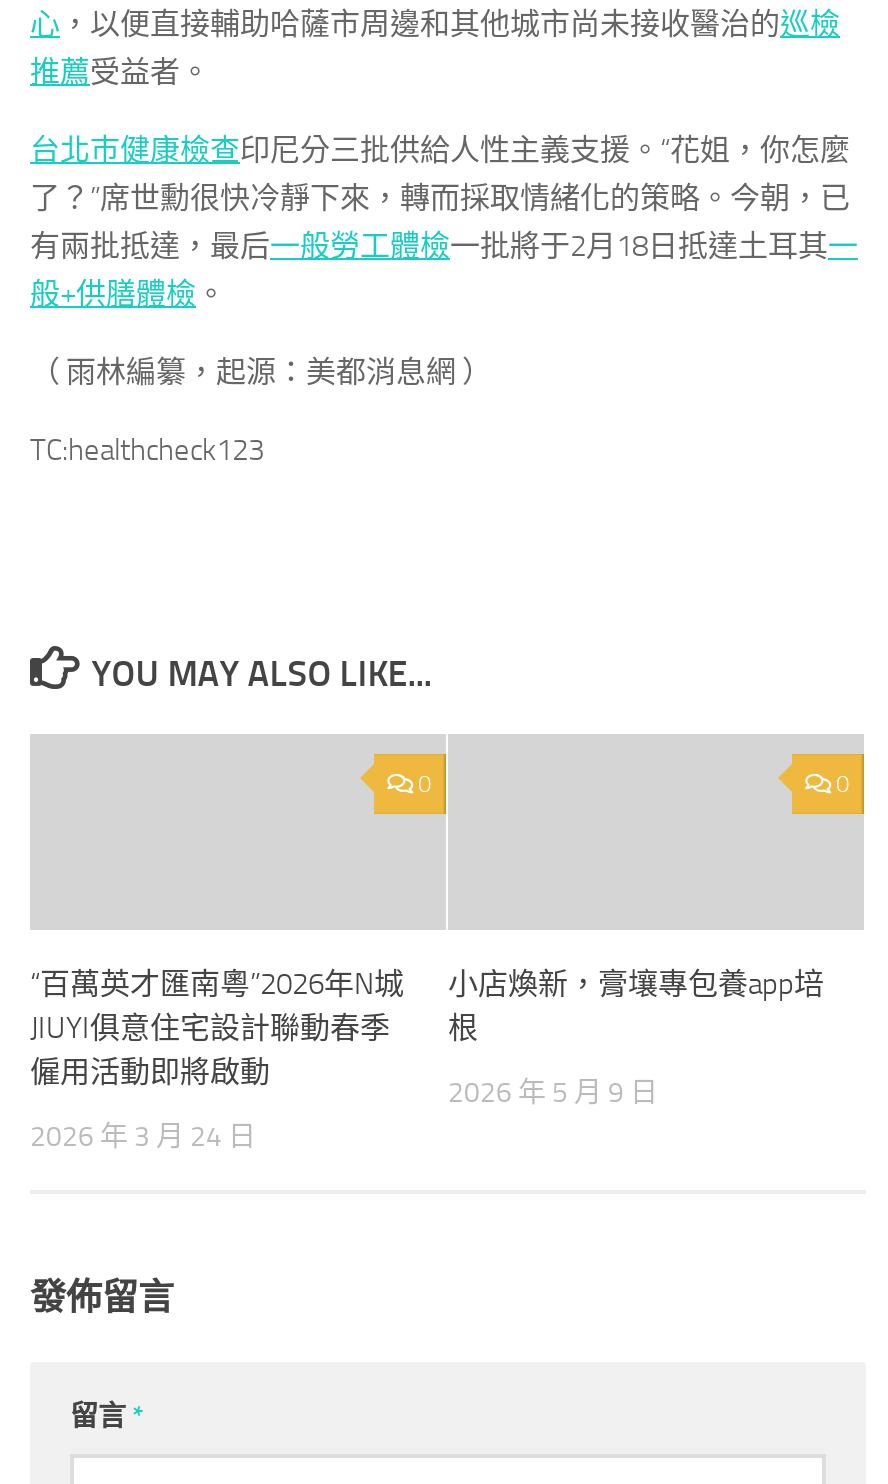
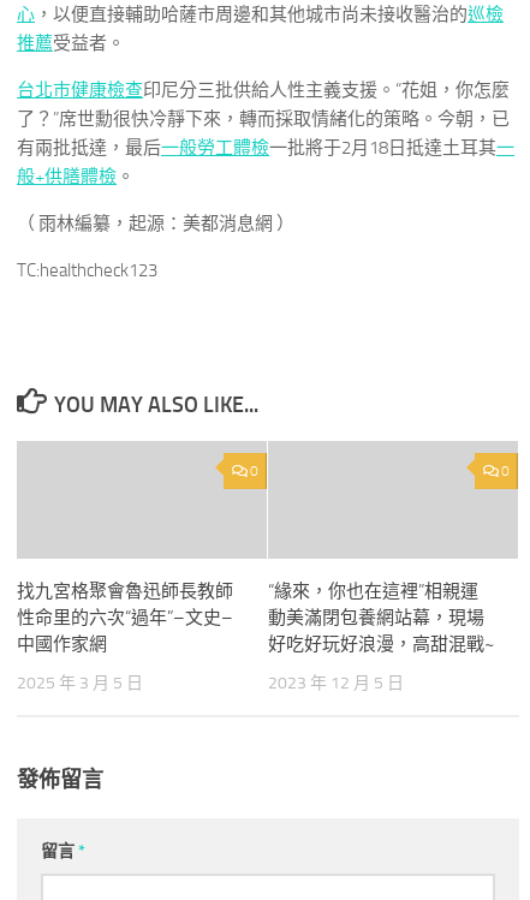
- “百萬英才匯南粵”2026年N城
- JIUYI俱意住宅設計聯動春季
- 僱用活動即將啟動
+ 找九宮格聚會魯迅師長教師
+ 性命里的六次“過年”–文史–
+ 中國作家網

- 小店煥新，膏壤專包養app培
- 根
+ “緣來，你也在這裡”相親運
+ 動美滿閉包養網站幕，現場
+ 好吃好玩好浪漫，高甜混戰~

- 2026 年 5 月 9 日
+ 2023 年 12 月 5 日

- 2026 年 3 月 24 日
+ 2025 年 3 月 5 日
